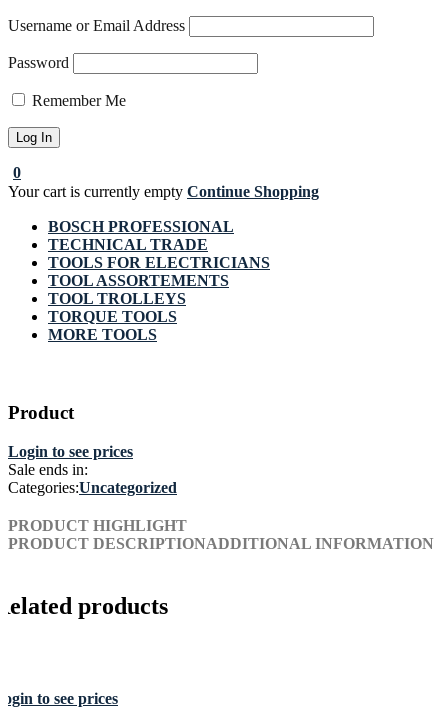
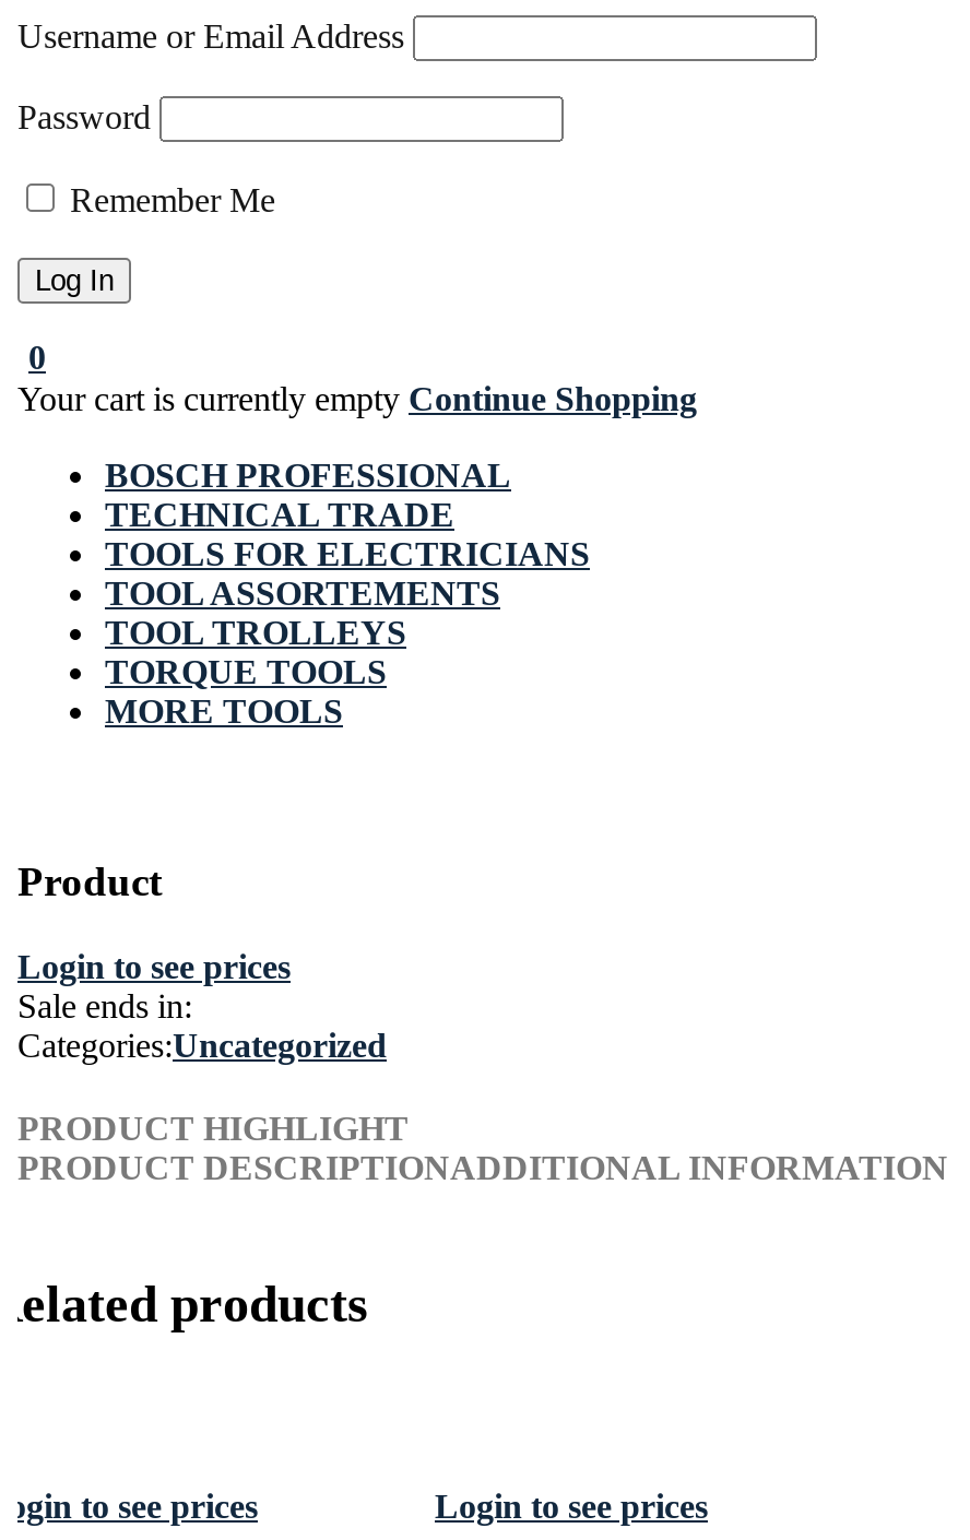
+ Login to see prices
